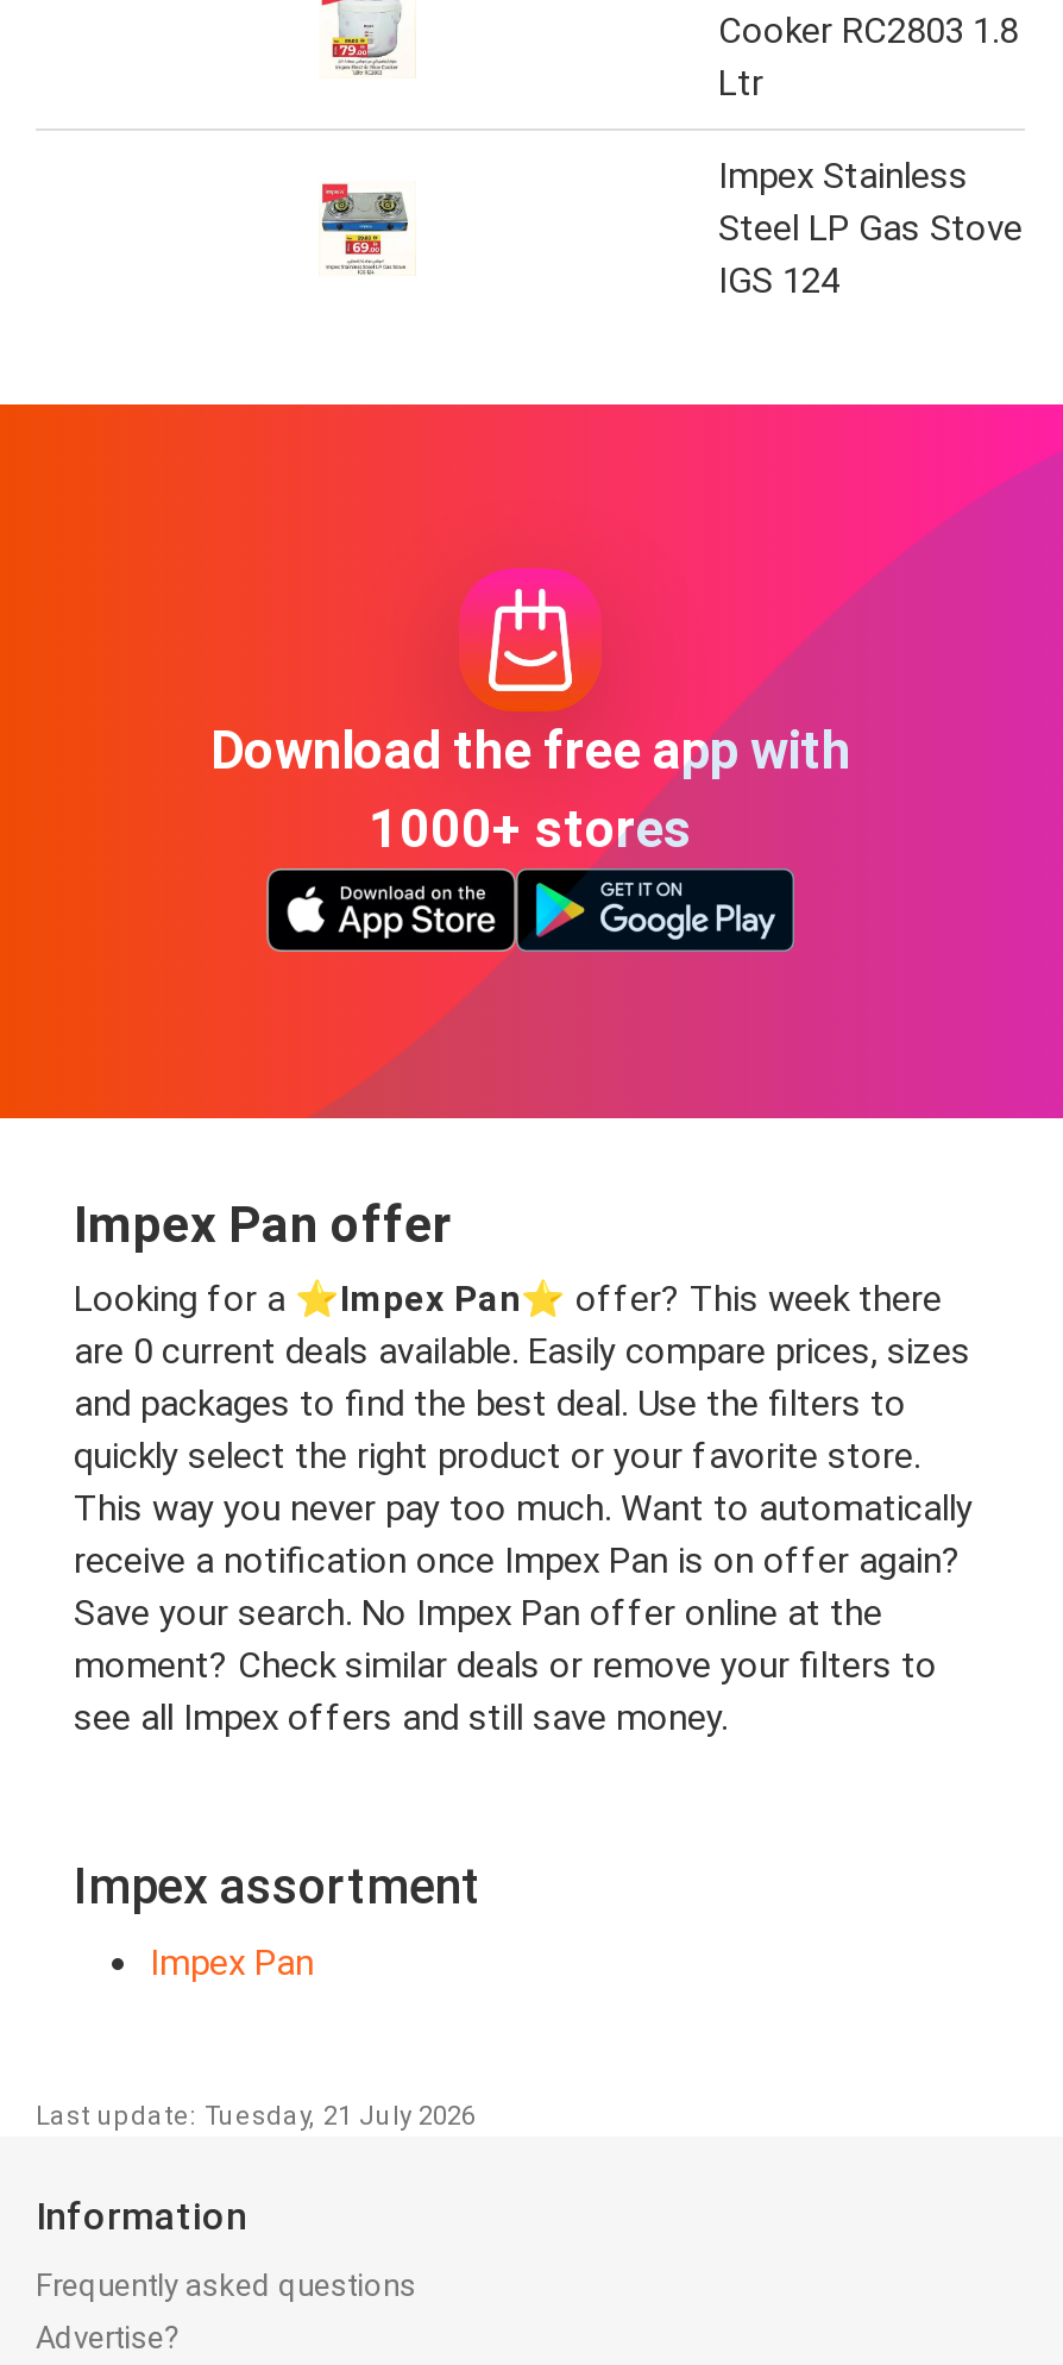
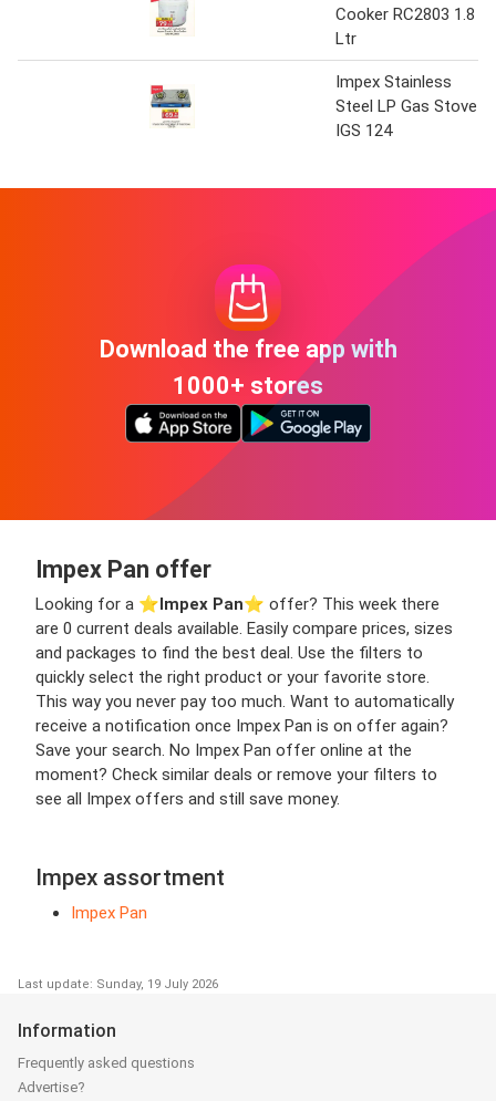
- Last update: Tuesday, 21 July 2026
+ Last update: Sunday, 19 July 2026
